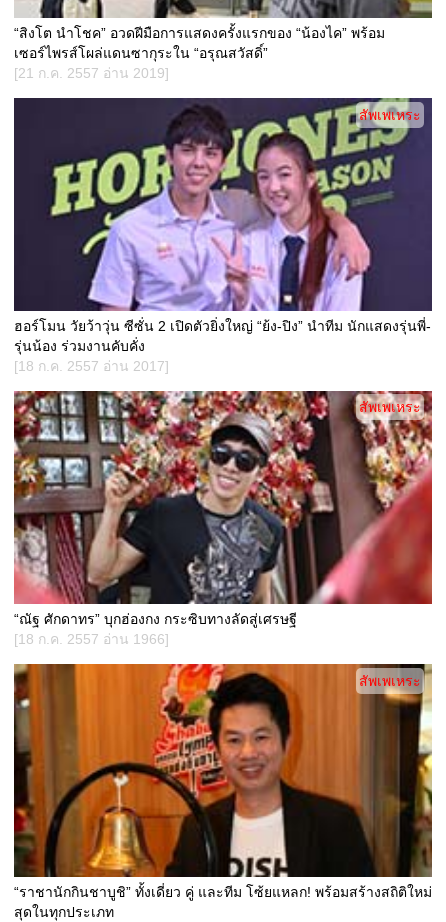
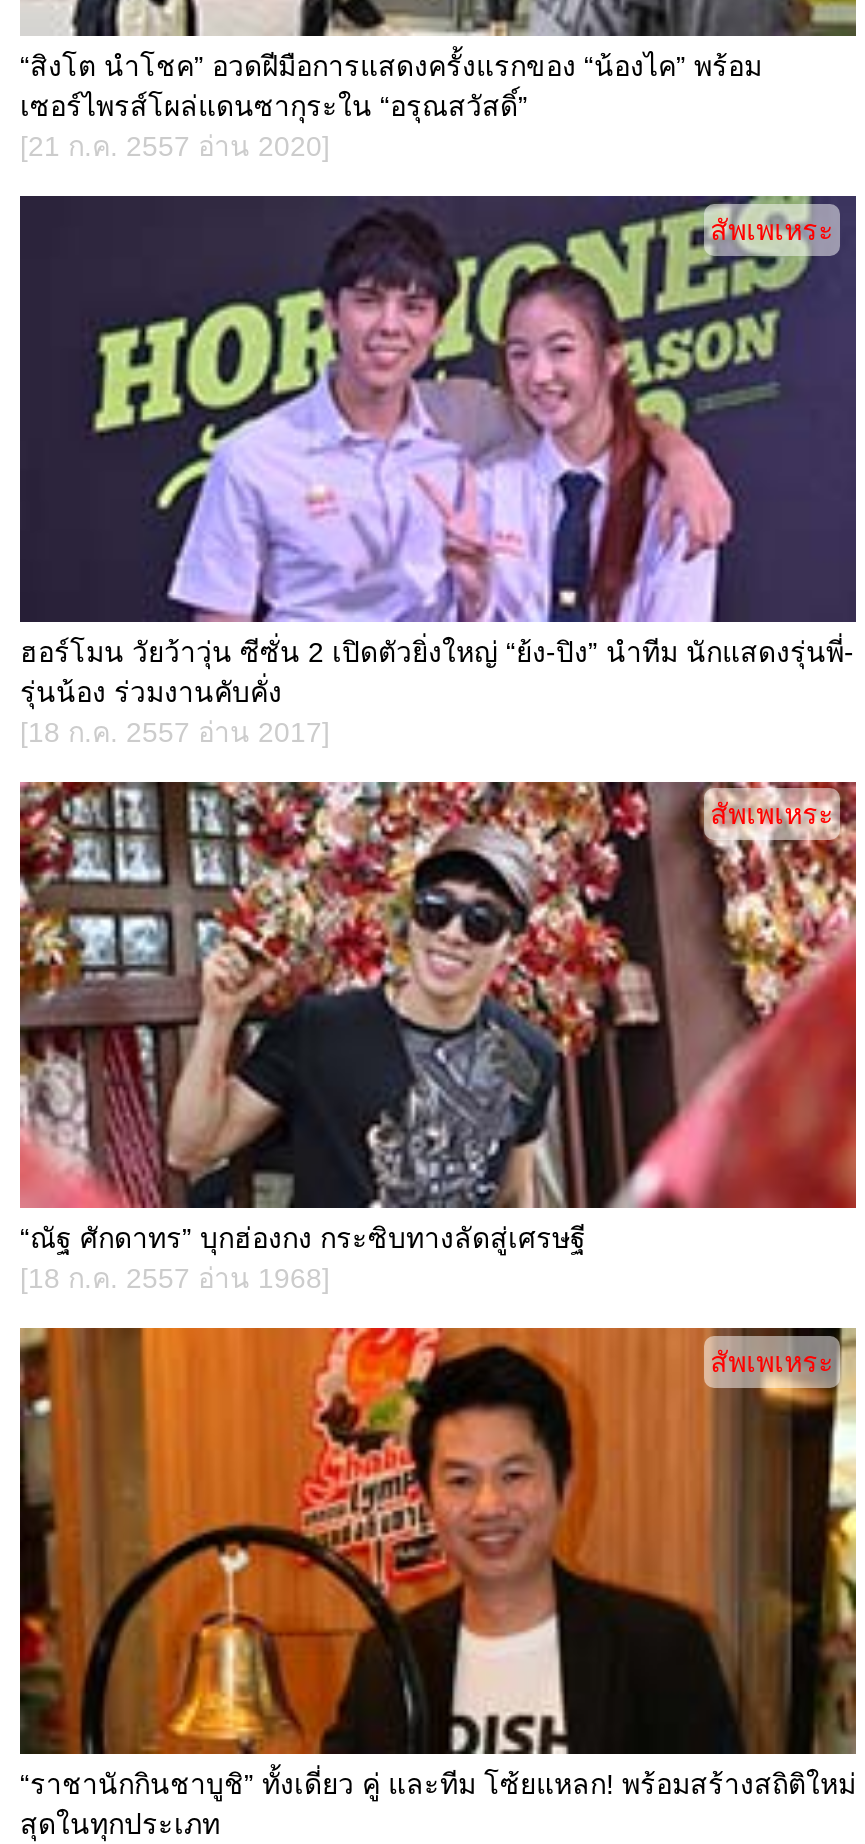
- [21 ก.ค. 2557 อ่าน 2019]
+ [21 ก.ค. 2557 อ่าน 2020]

- [18 ก.ค. 2557 อ่าน 1966]
+ [18 ก.ค. 2557 อ่าน 1968]
